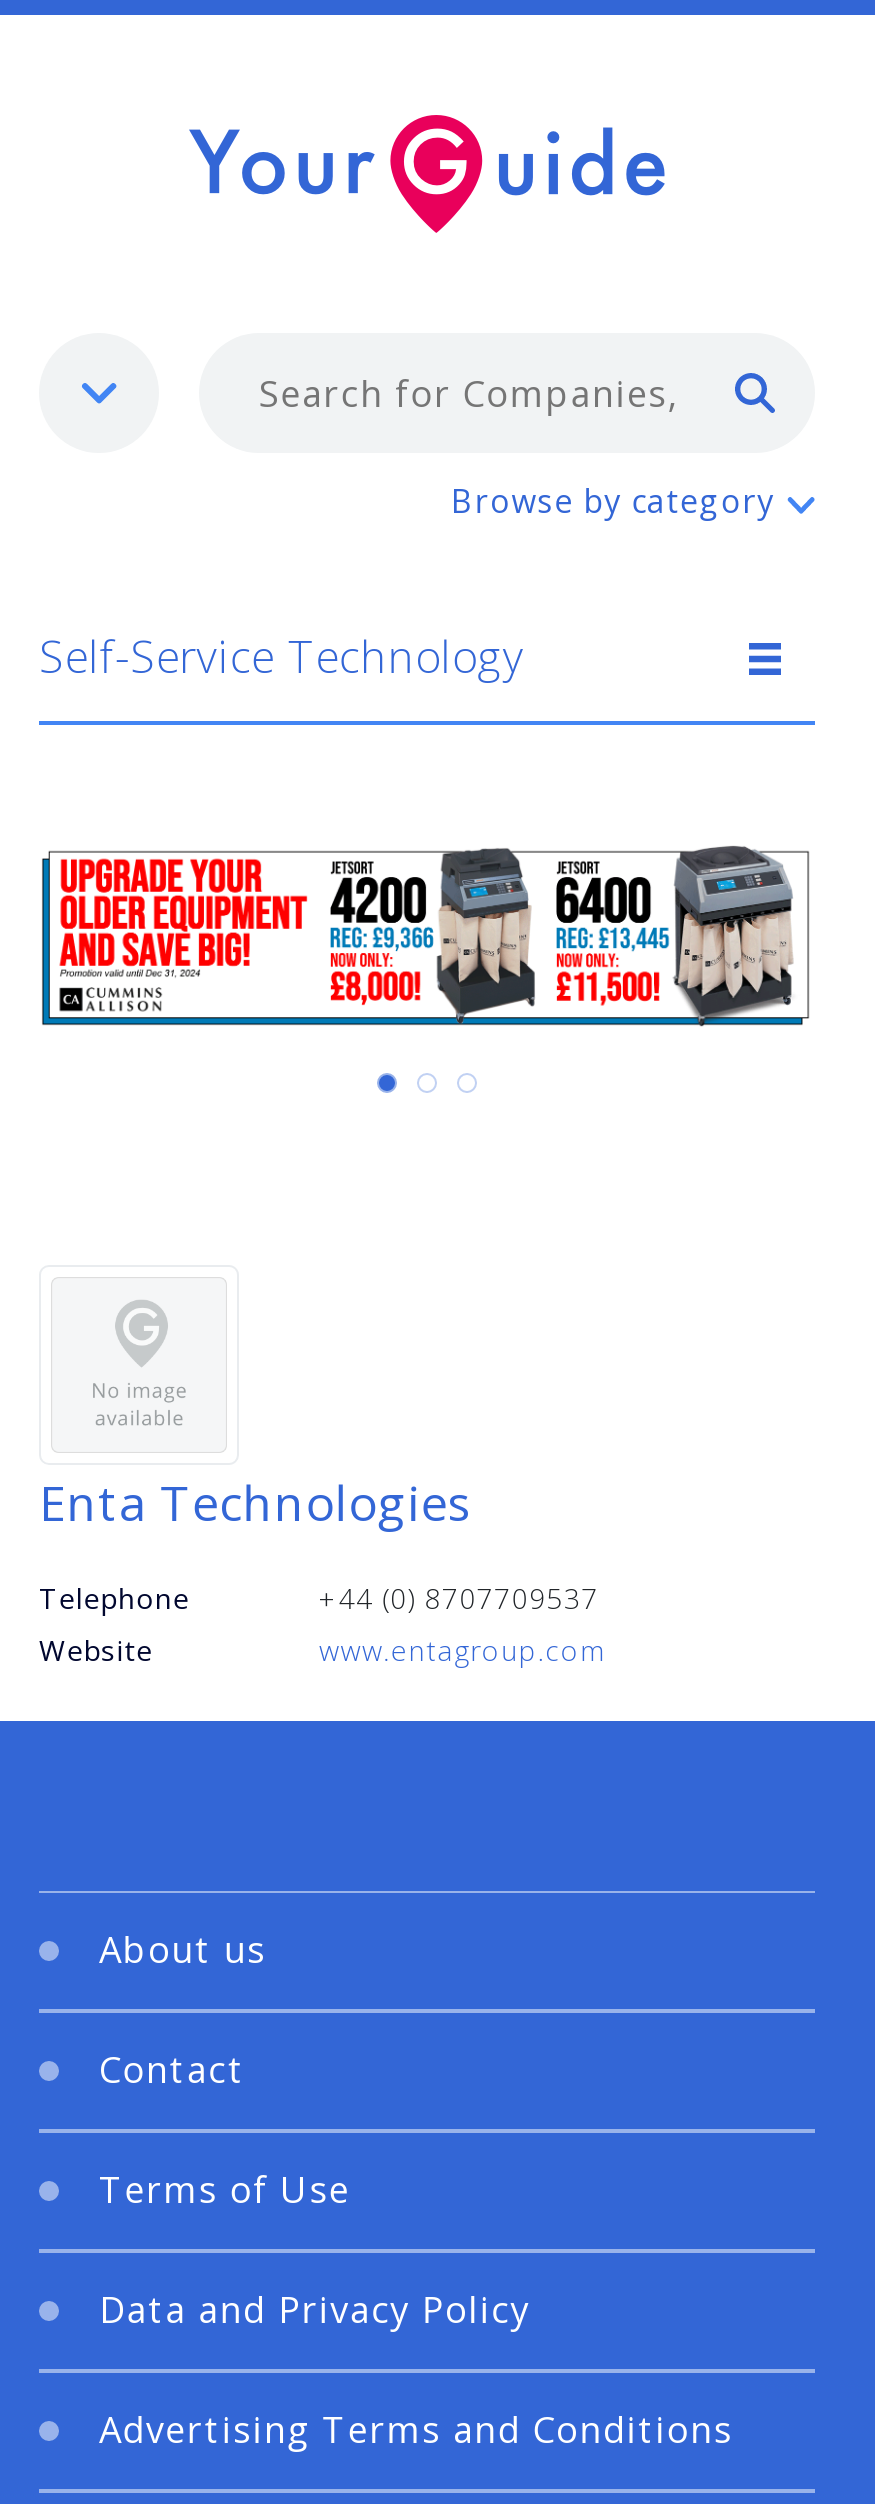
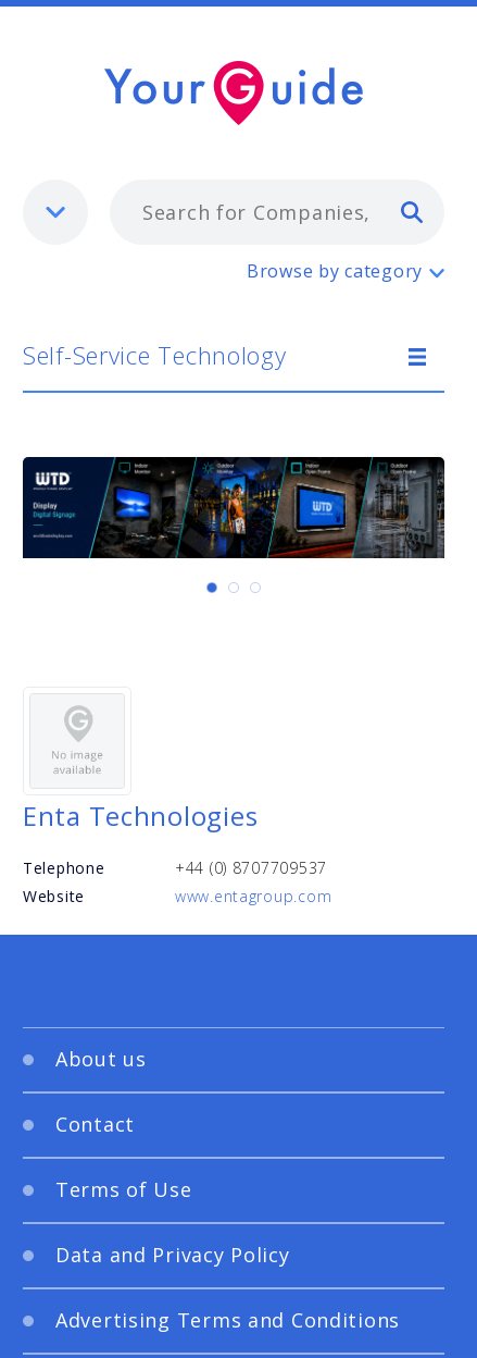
- [image]
+ [image]
